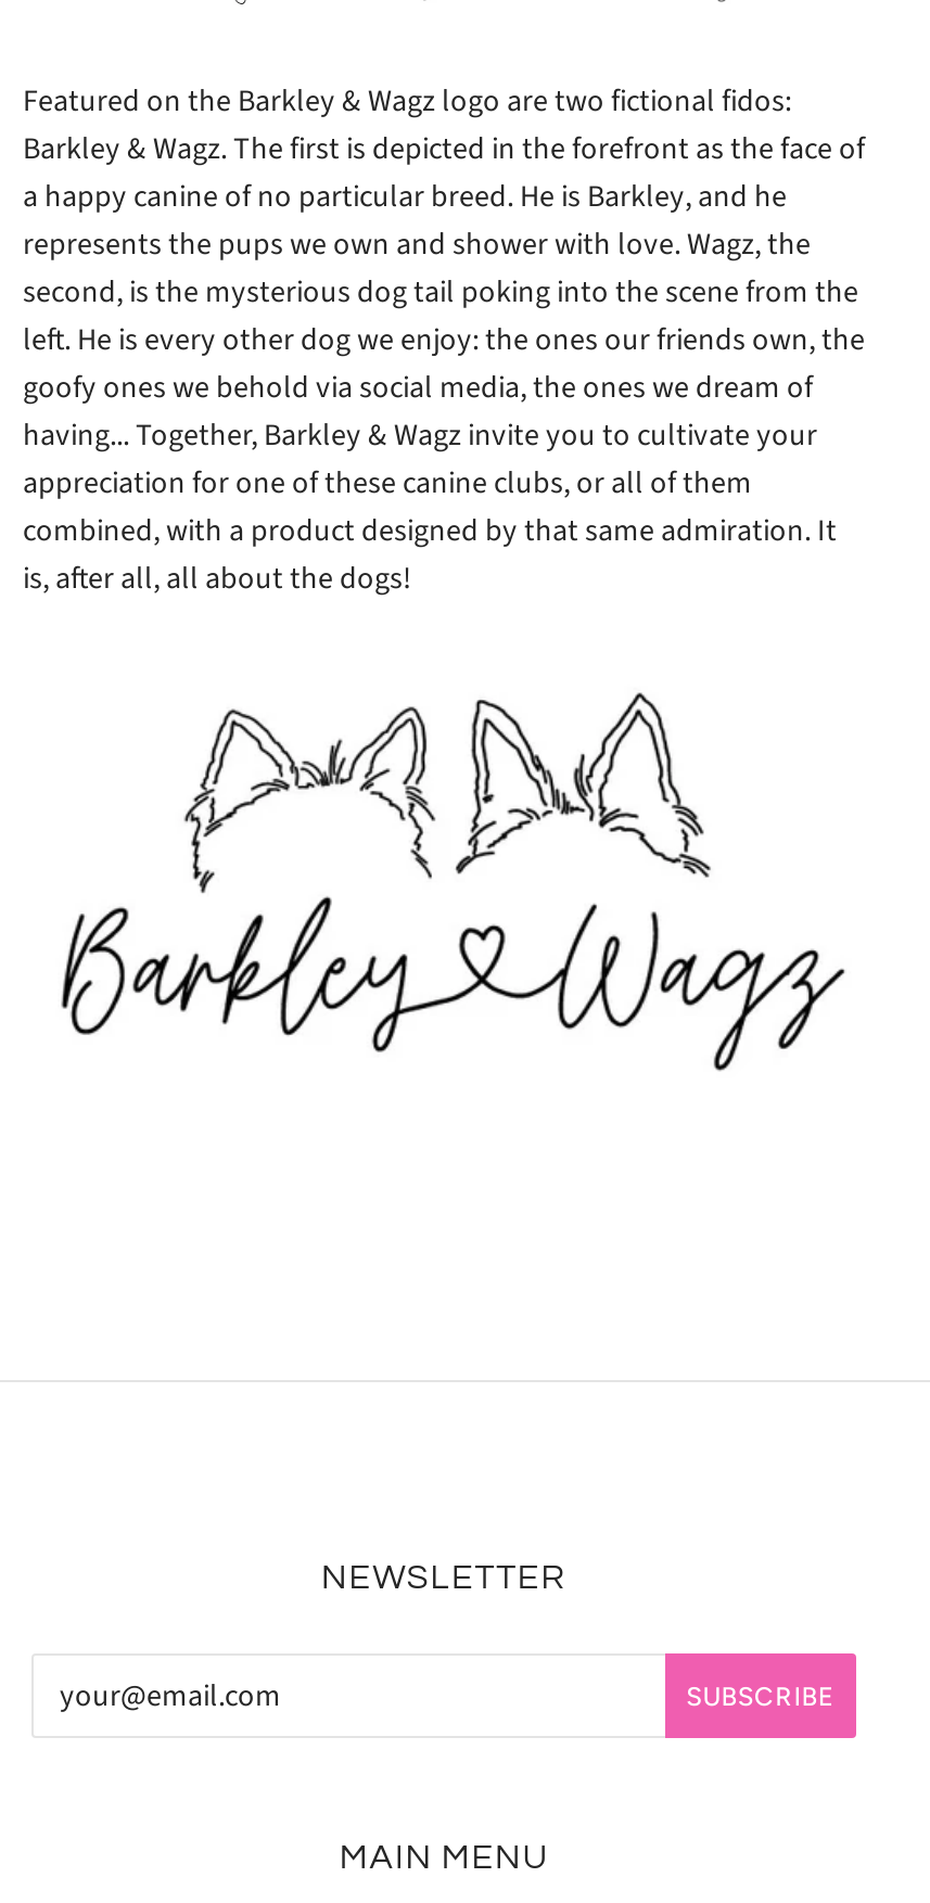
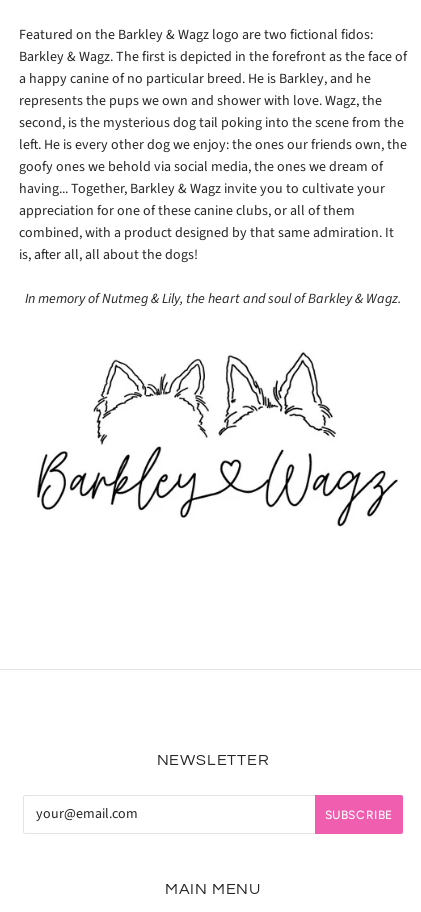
+ In memory of Nutmeg & Lily, the heart and soul of Barkley & Wagz.
